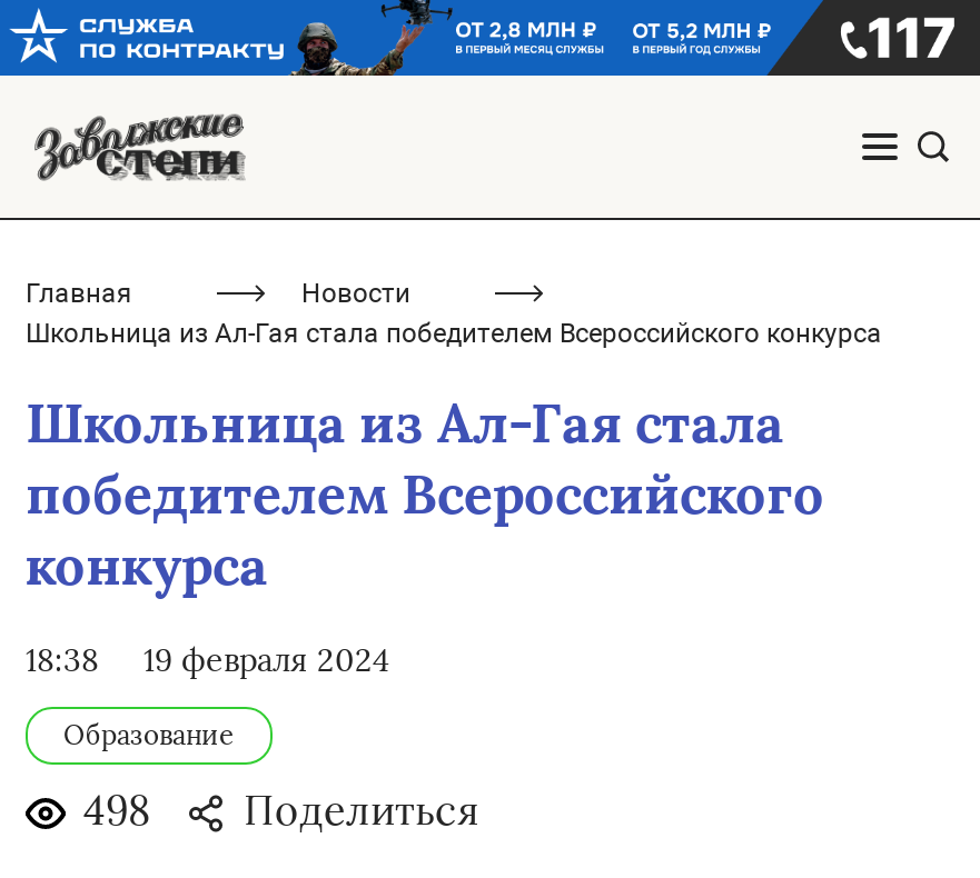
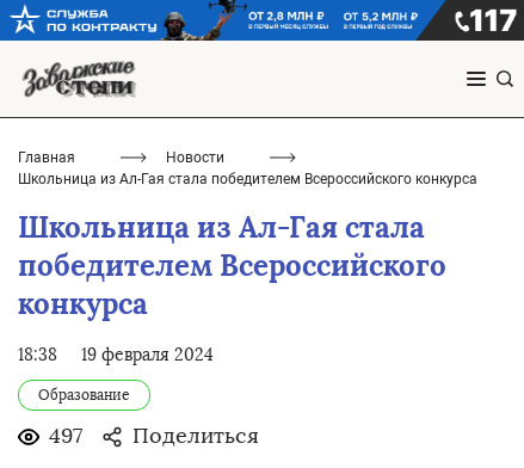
- 498 Поделиться
+ 497 Поделиться
